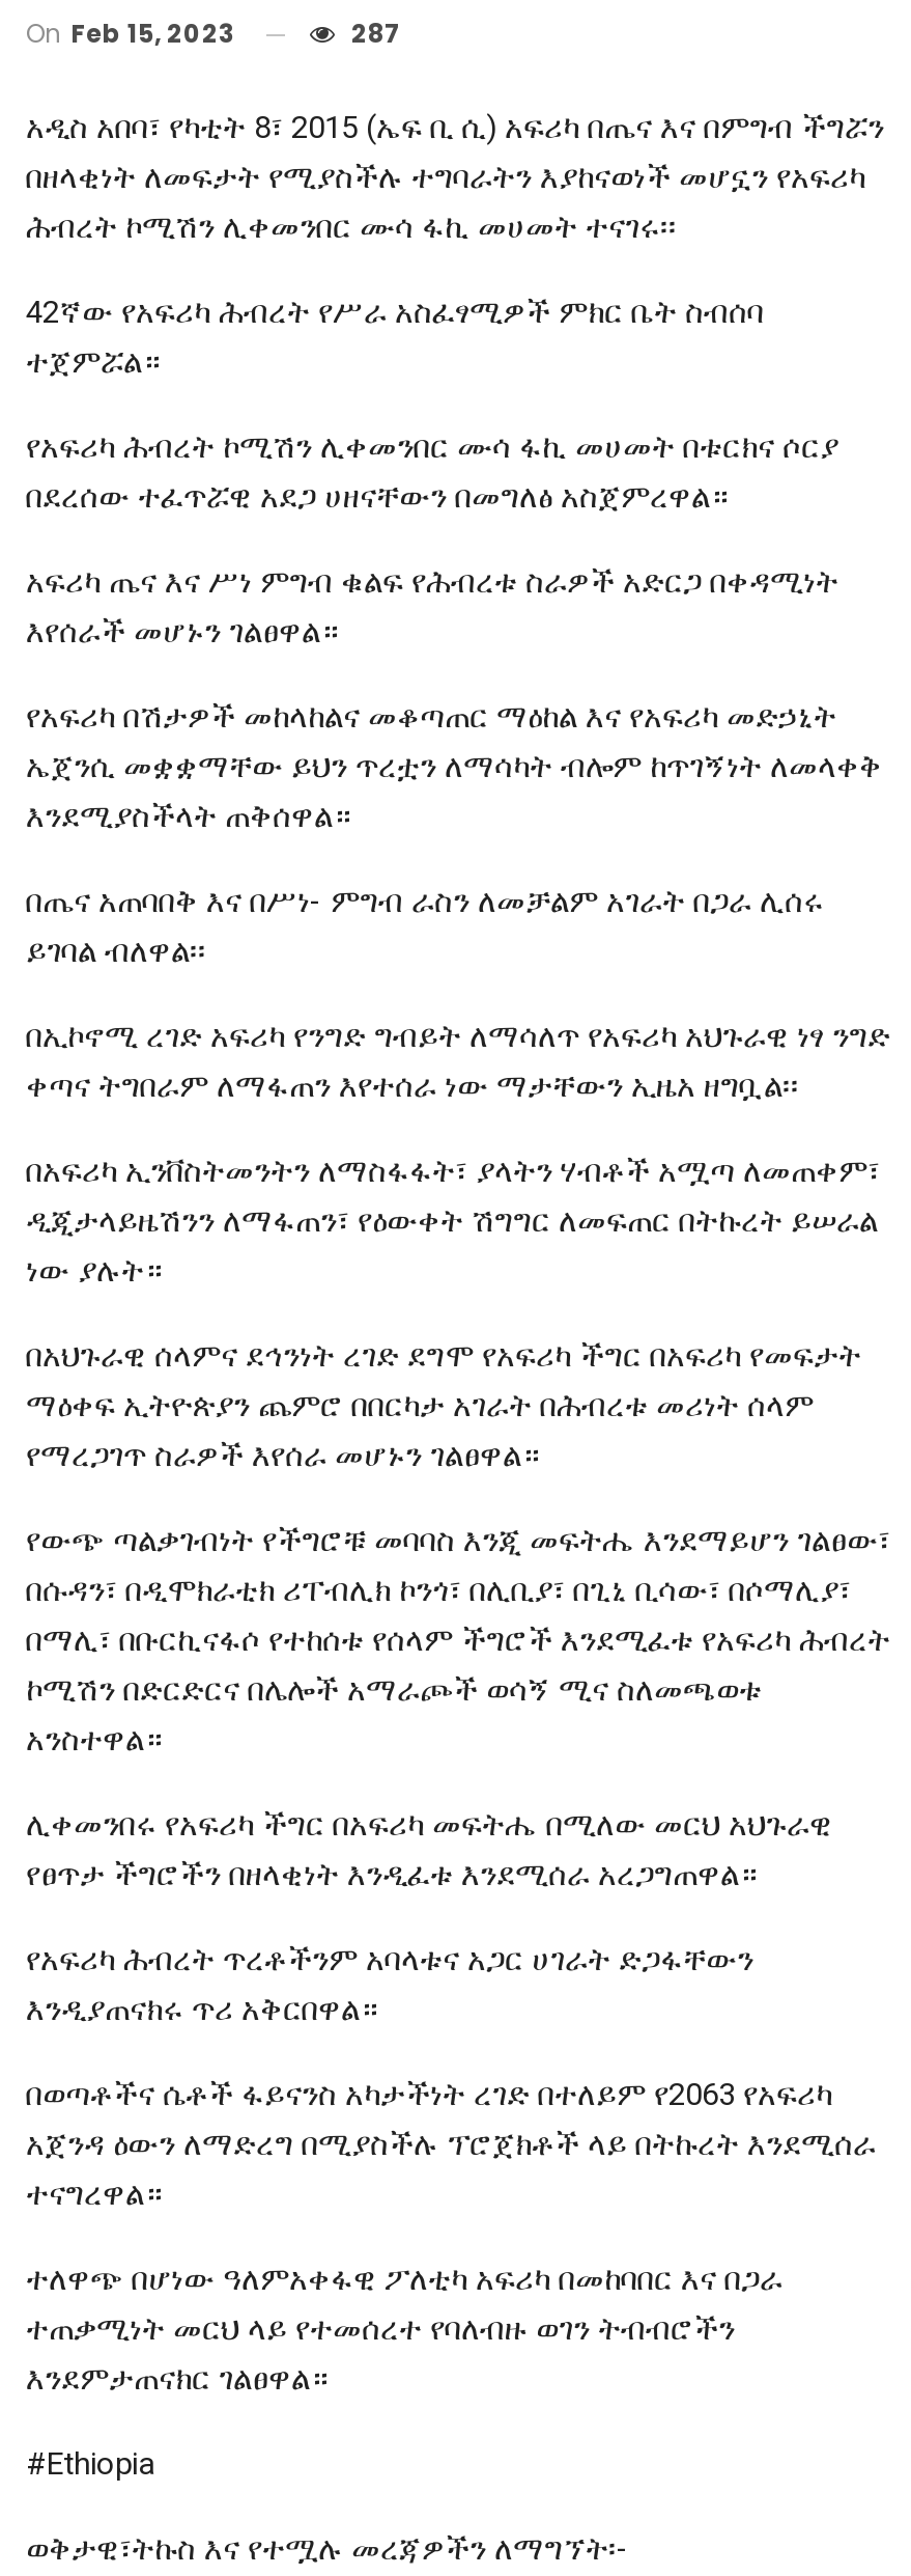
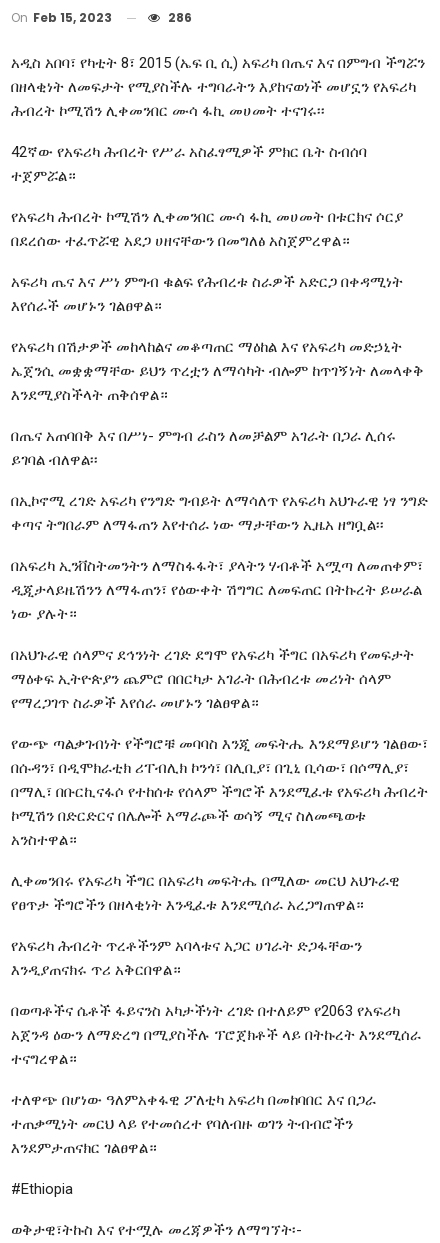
- 287
+ 286
